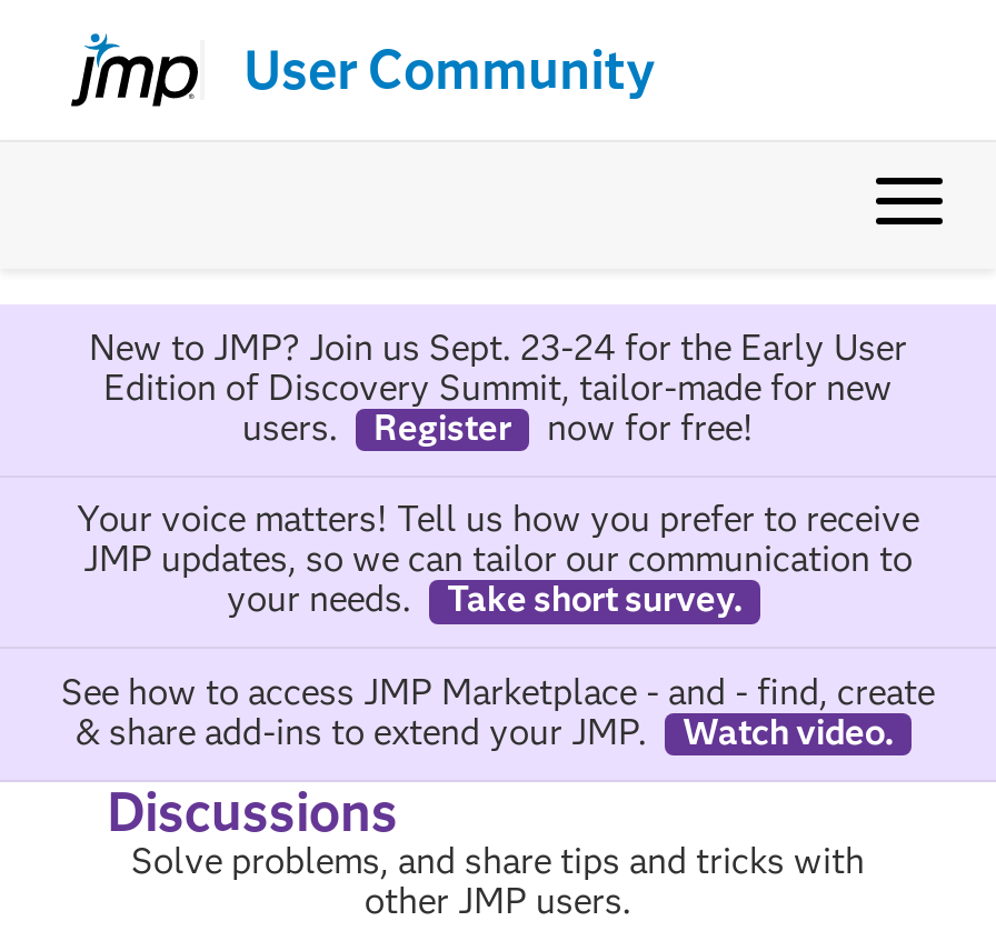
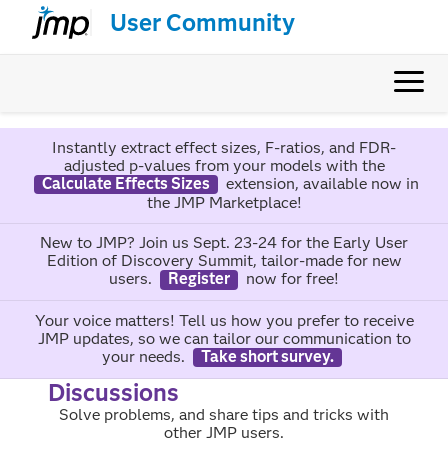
+ Instantly extract effect sizes, F-ratios, and FDR-
+ adjusted p-values from your models with the
+ Calculate Effects Sizes
+ extension, available now in
+ the JMP Marketplace!

moved down: New to JMP? Join us Sept. 23-24 for the Early User | Edition of Discovery Summit, tailor-made for new | users. | ... | your needs. | Take short survey.

- See how to access JMP Marketplace - and - find, create
- & share add-ins to extend your JMP.
- Watch video.
